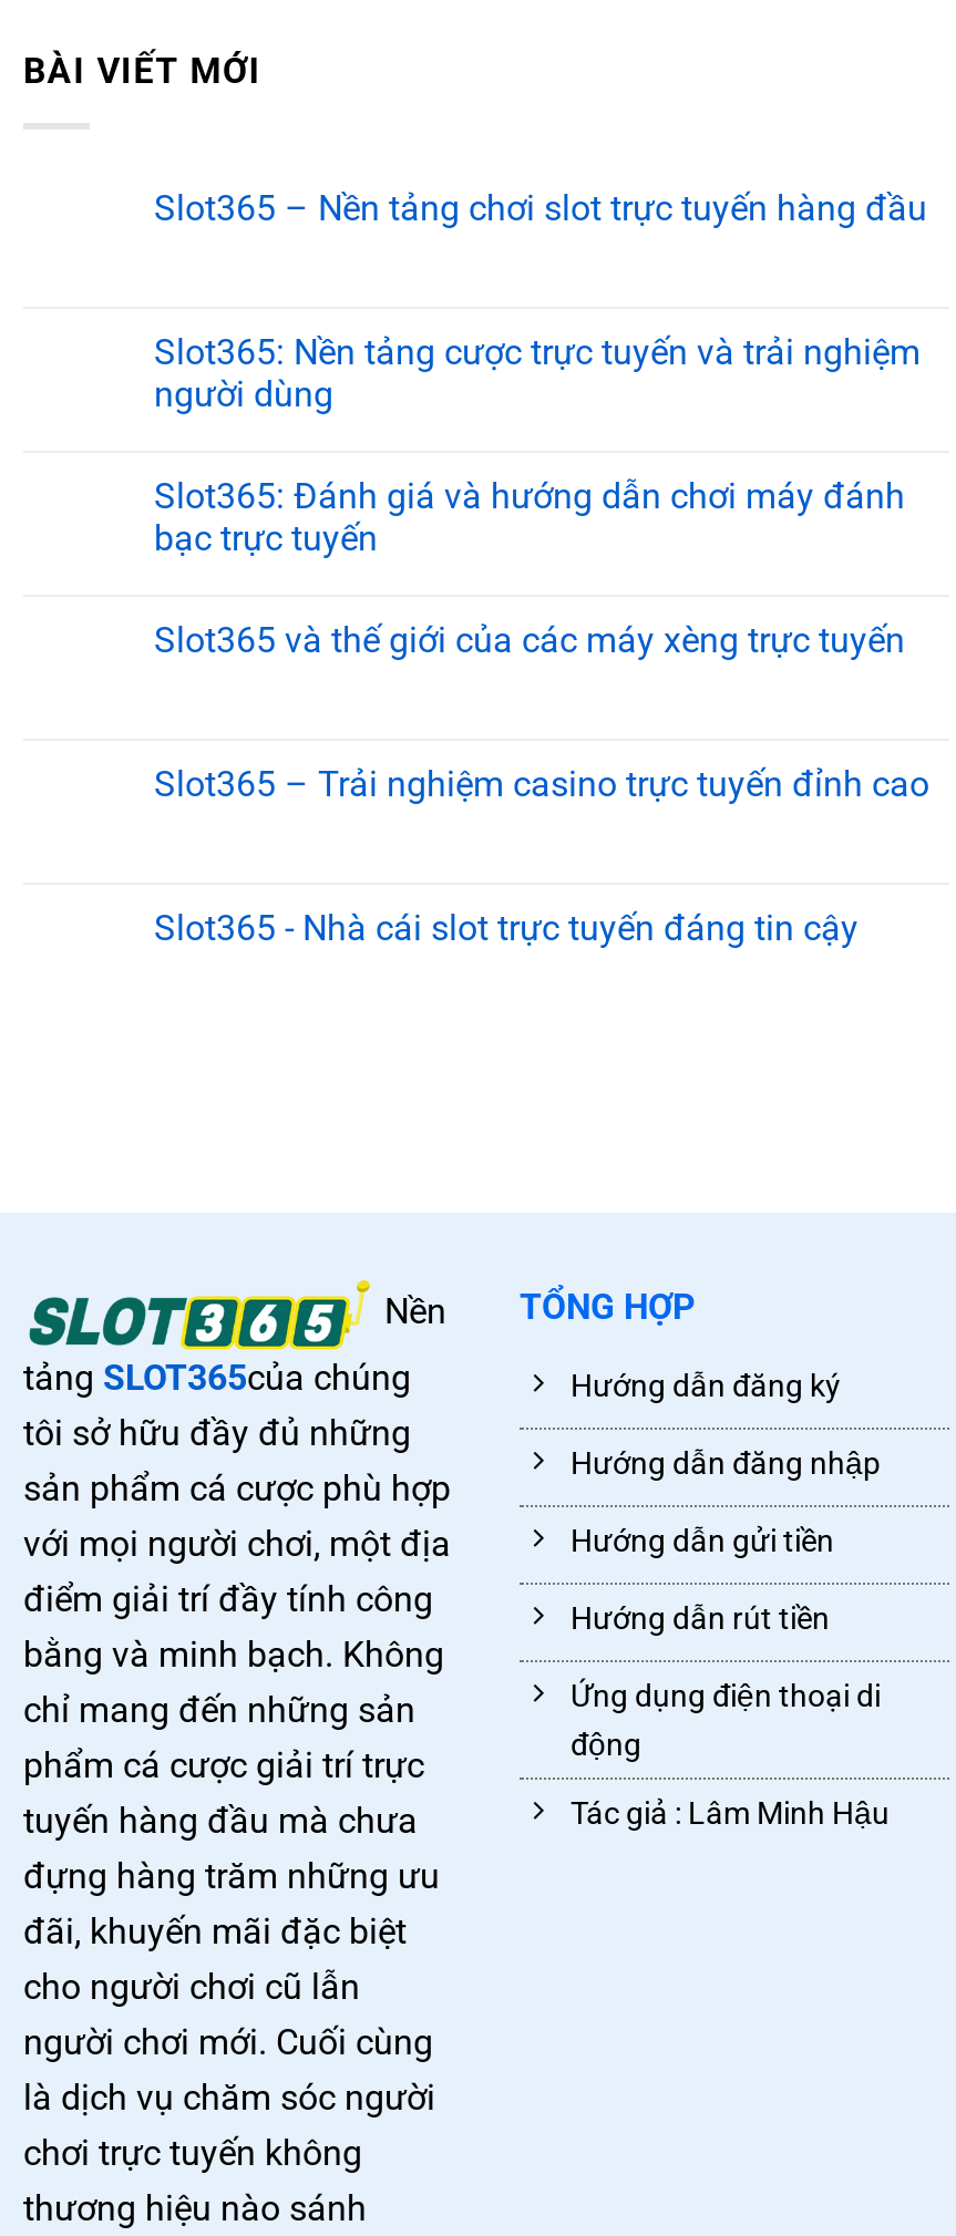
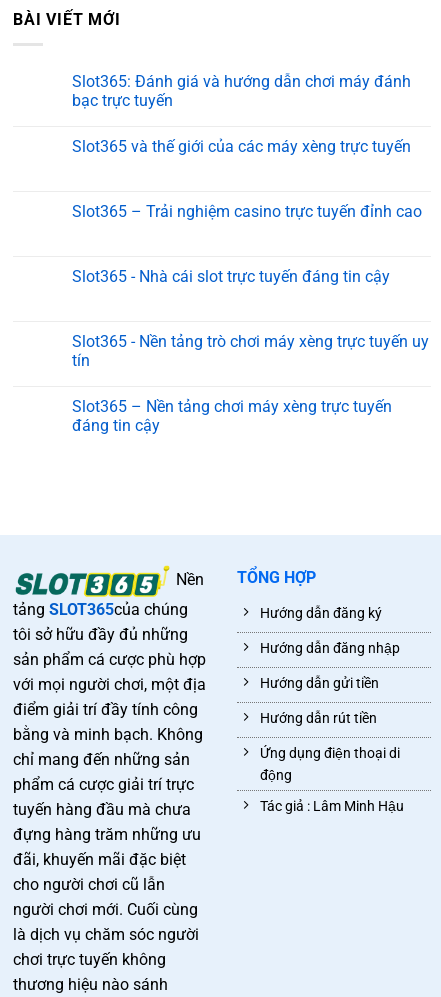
- Slot365 – Nền tảng chơi slot trực tuyến hàng đầu
- Slot365: Nền tảng cược trực tuyến và trải nghiệm
- người dùng

moved up: Slot365: Đánh giá và hướng dẫn chơi máy đánh | bạc trực tuyến | Slot365 và thế giới của các máy xèng trực tuyến | Slot365 – Trải nghiệm casino trực tuyến đỉnh cao | Slot365 - Nhà cái slot trực tuyến đáng tin cậy

+ Slot365 - Nền tảng trò chơi máy xèng trực tuyến uy
+ tín
+ Slot365 – Nền tảng chơi máy xèng trực tuyến
+ đáng tin cậy
